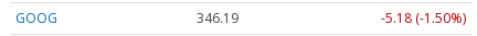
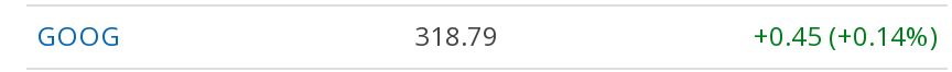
- 346.19
+ 318.79

- -5.18 (-1.50%)
+ +0.45 (+0.14%)
